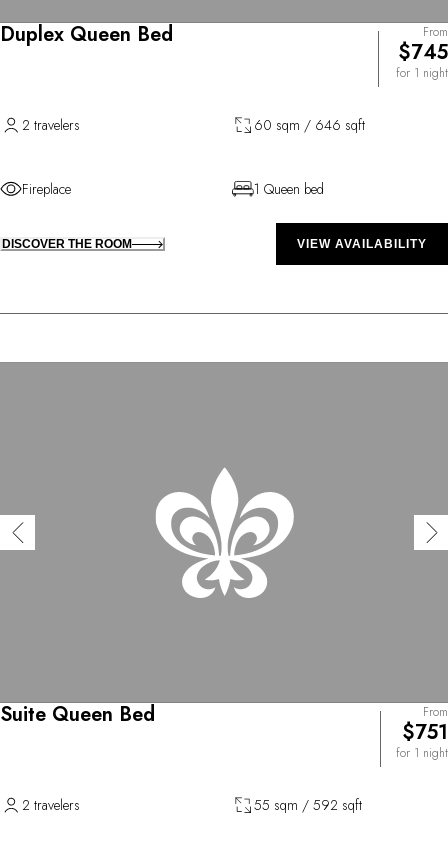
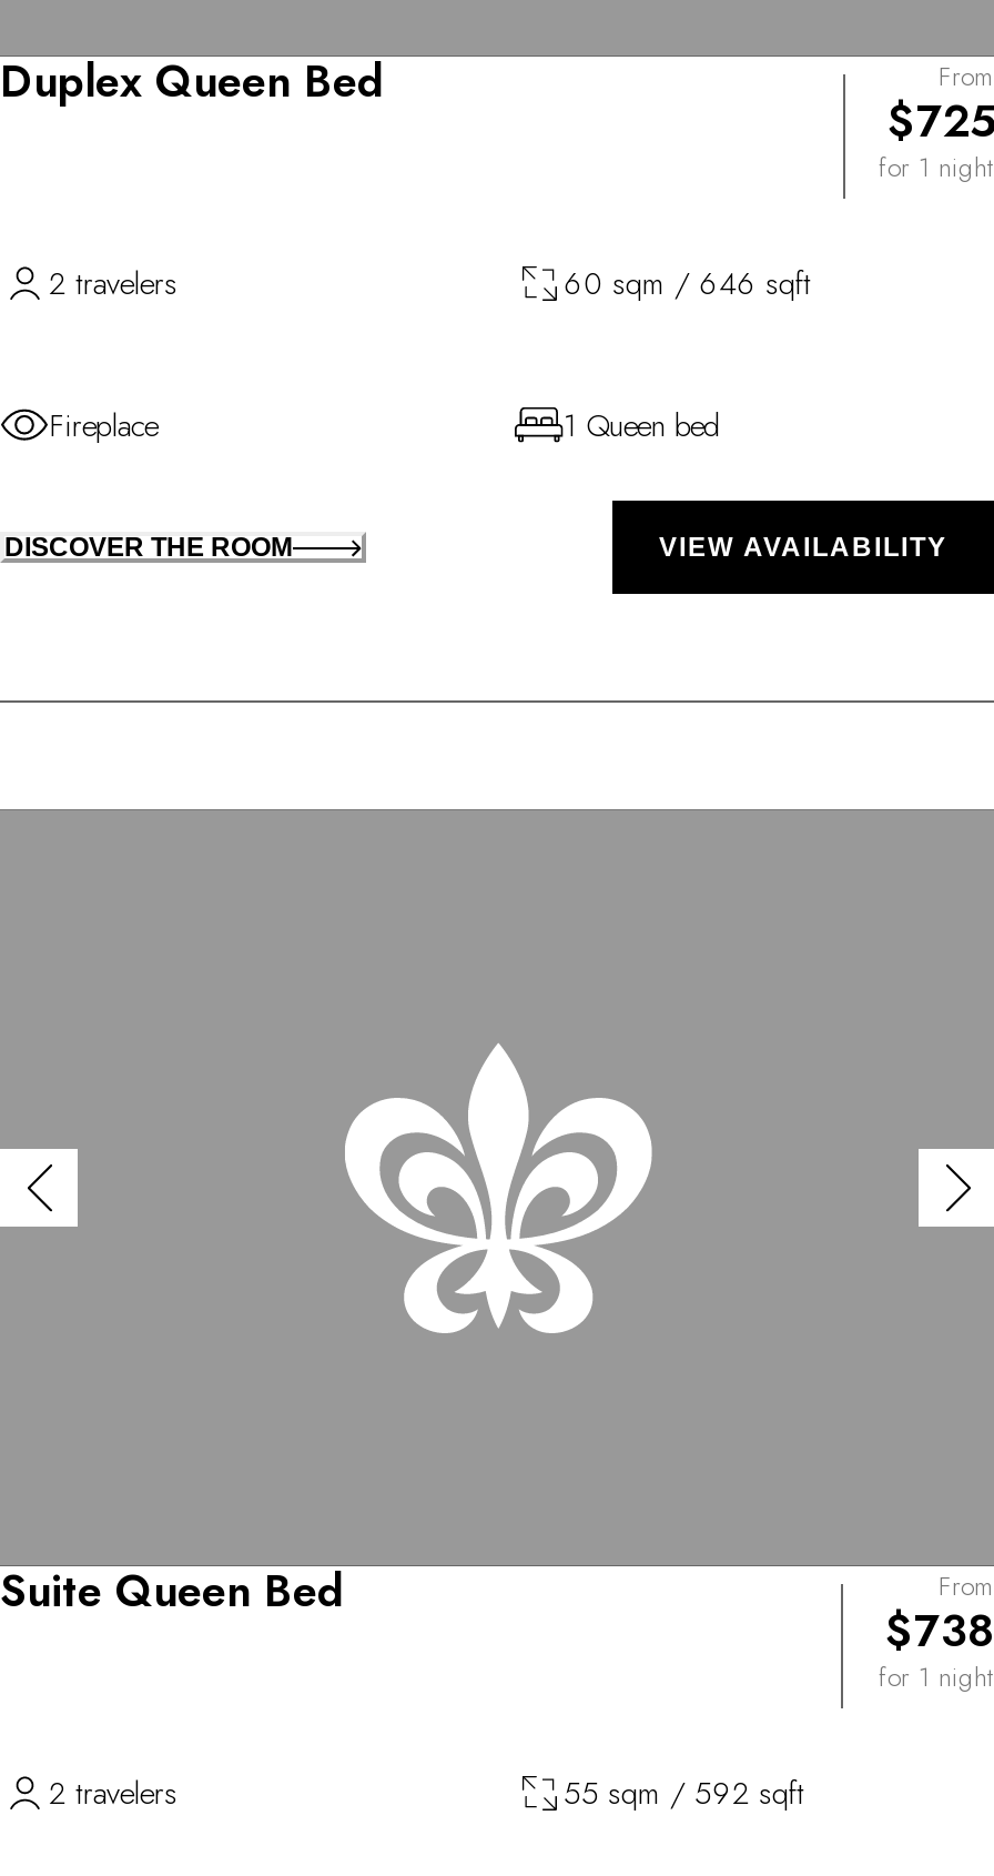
- $745
+ $725

- $751
+ $738
